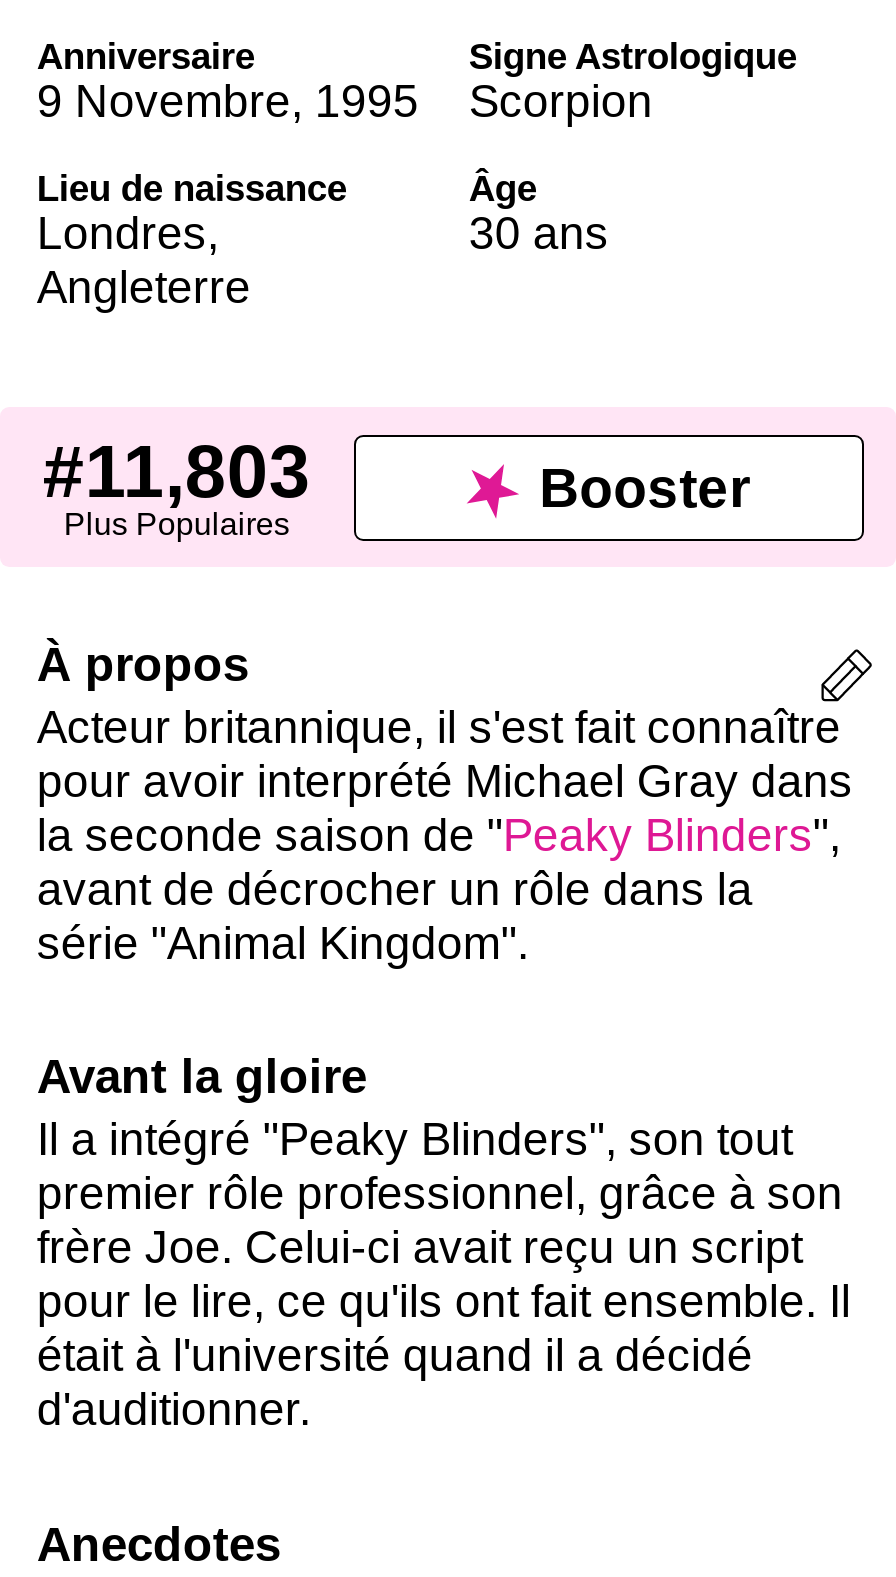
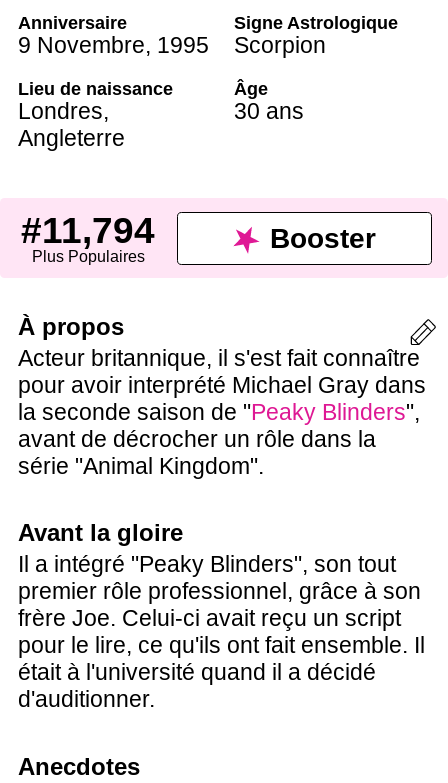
- #11,803
+ #11,794
